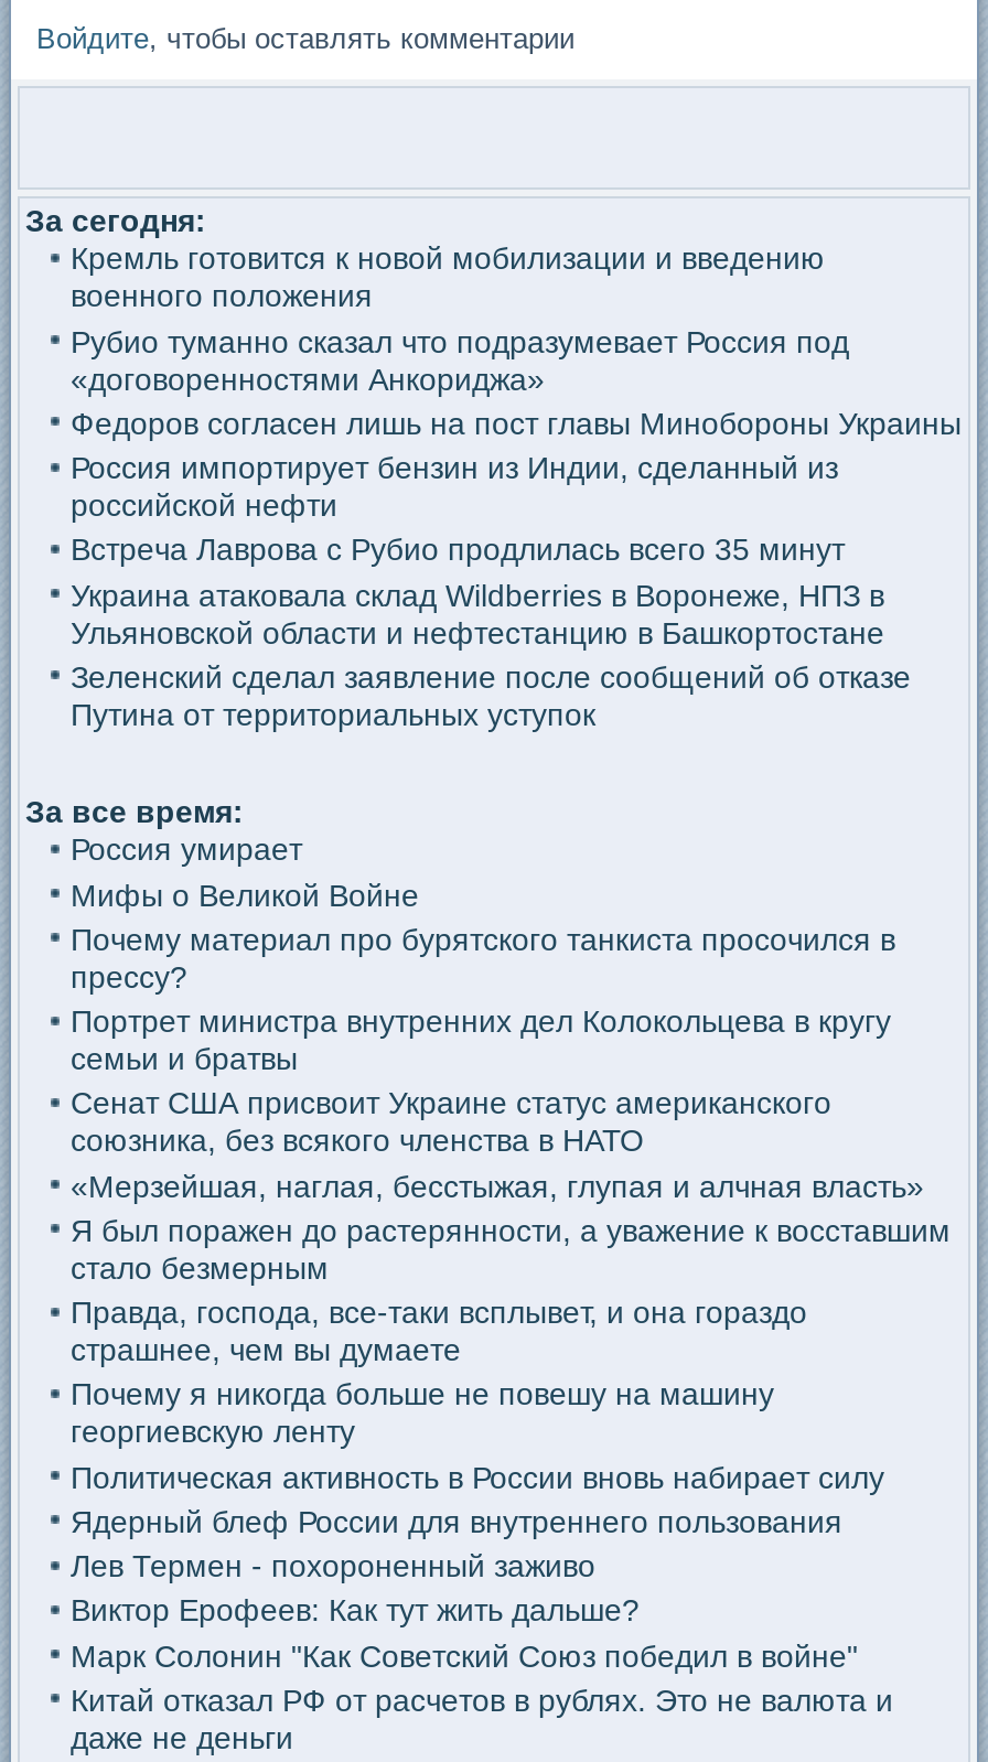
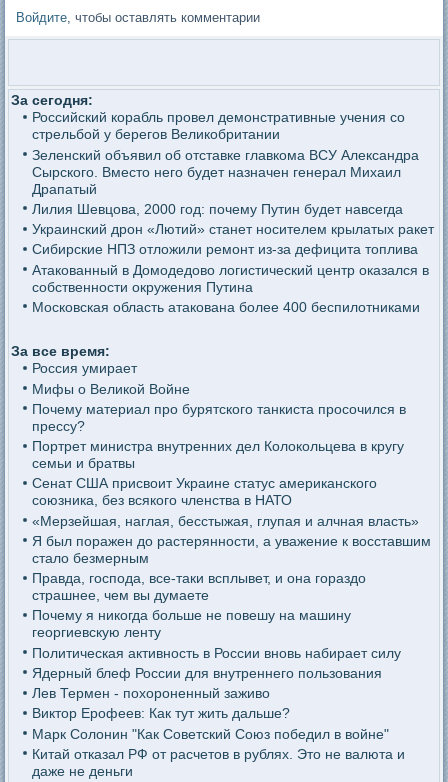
- Кремль готовится к новой мобилизации и введению
- военного положения
- Рубио туманно сказал что подразумевает Россия под
- «договоренностями Анкориджа»
- Федоров согласен лишь на пост главы Минобороны Украины
- Россия импортирует бензин из Индии, сделанный из
- российской нефти
- Встреча Лаврова с Рубио продлилась всего 35 минут
- Украина атаковала склад Wildberries в Воронеже, НПЗ в
- Ульяновской области и нефтестанцию в Башкортостане
- Зеленский сделал заявление после сообщений об отказе
- Путина от территориальных уступок
+ Российский корабль провел демонстративные учения со
+ стрельбой у берегов Великобритании
+ Зеленский объявил об отставке главкома ВСУ Александра
+ Сырского. Вместо него будет назначен генерал Михаил
+ Драпатый
+ Лилия Шевцова, 2000 год: почему Путин будет навсегда
+ Украинский дрон «Лютий» станет носителем крылатых ракет
+ Сибирские НПЗ отложили ремонт из-за дефицита топлива
+ Атакованный в Домодедово логистический центр оказался в
+ собственности окружения Путина
+ Московская область атакована более 400 беспилотниками
